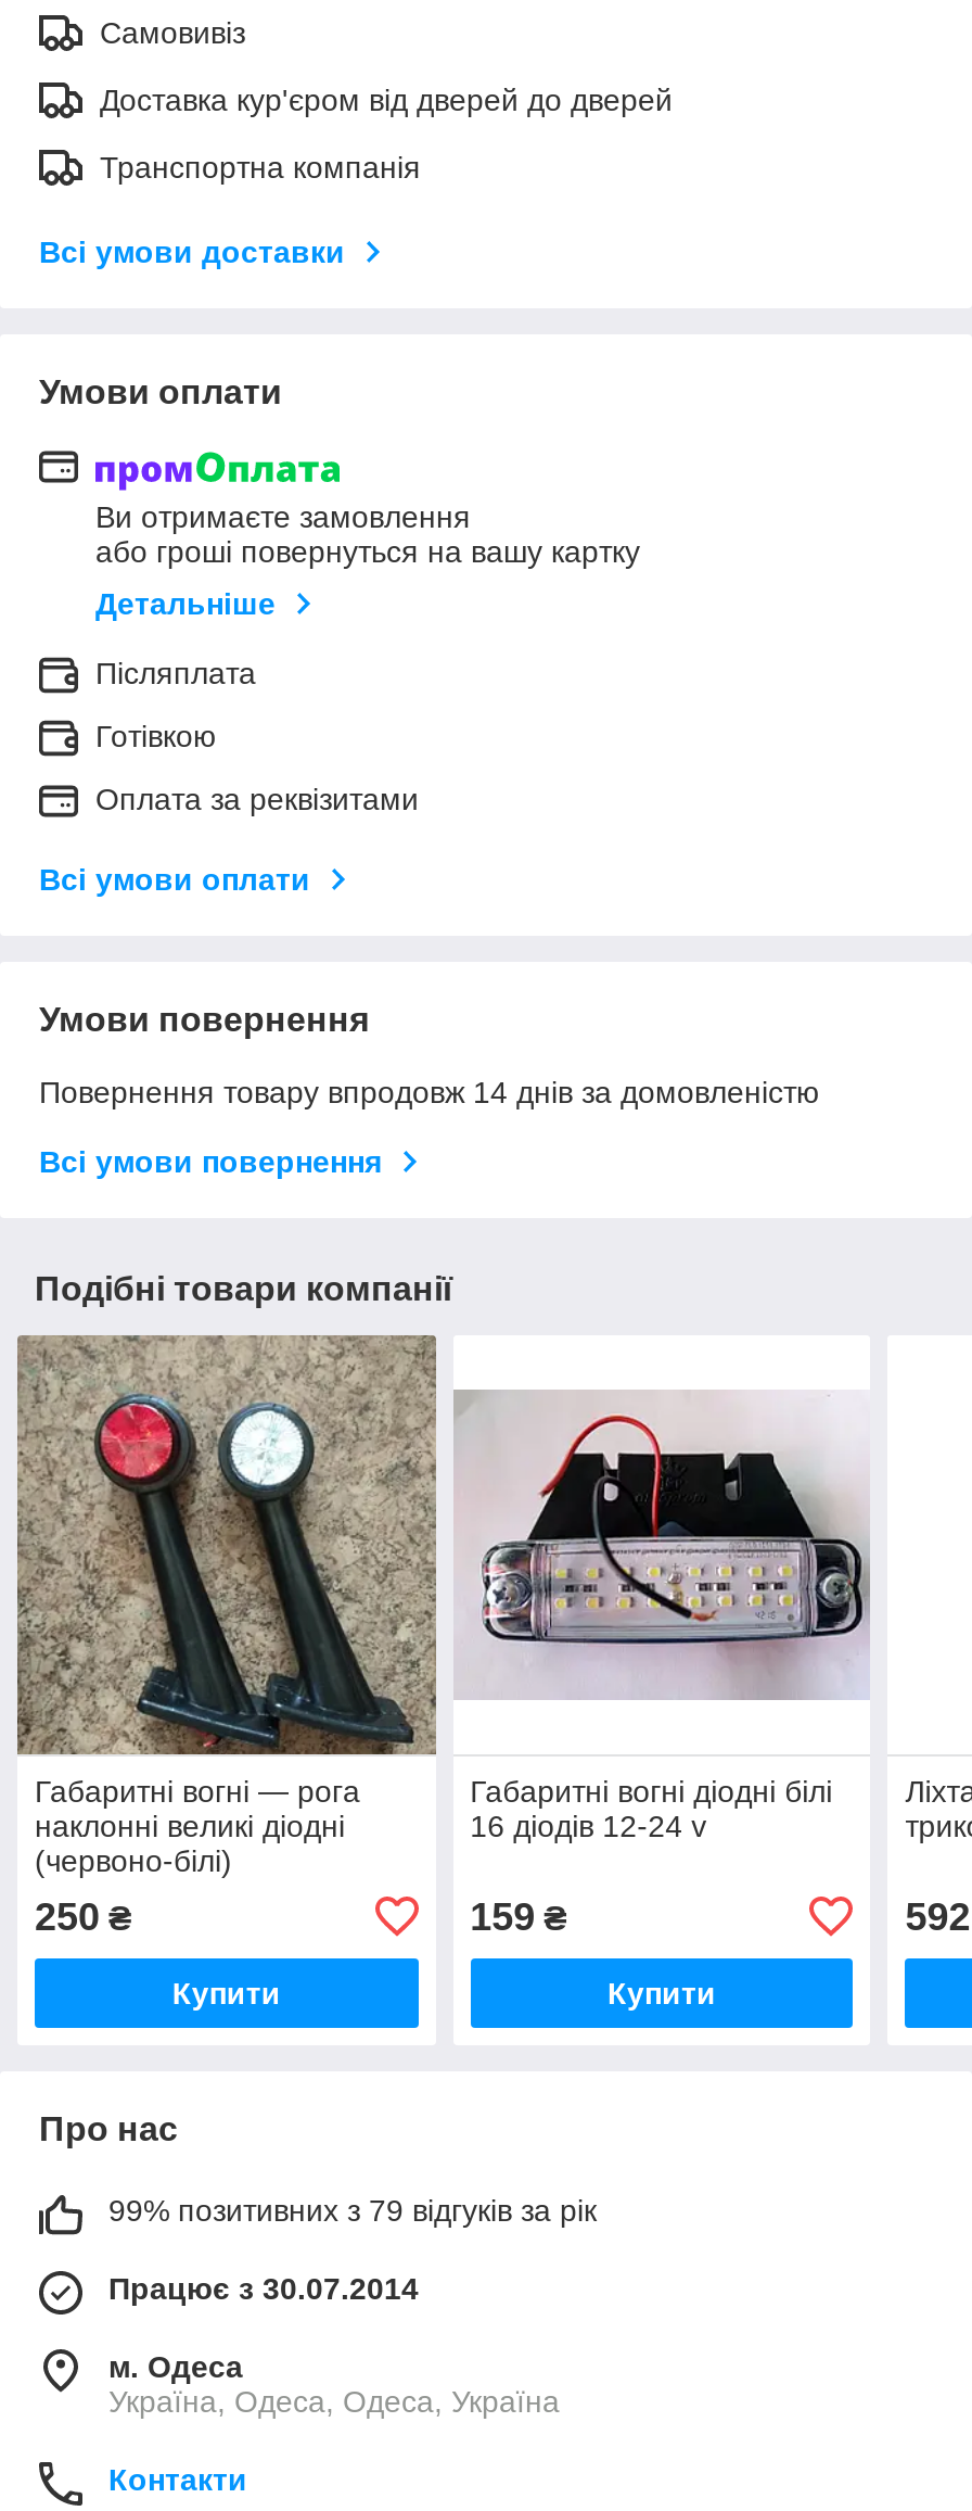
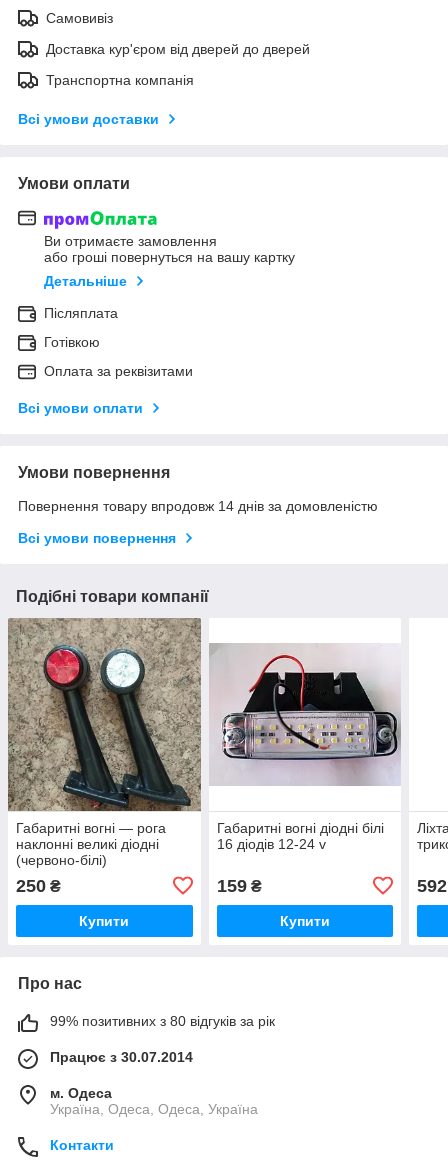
- 99% позитивних з 79 відгуків за рік
+ 99% позитивних з 80 відгуків за рік
